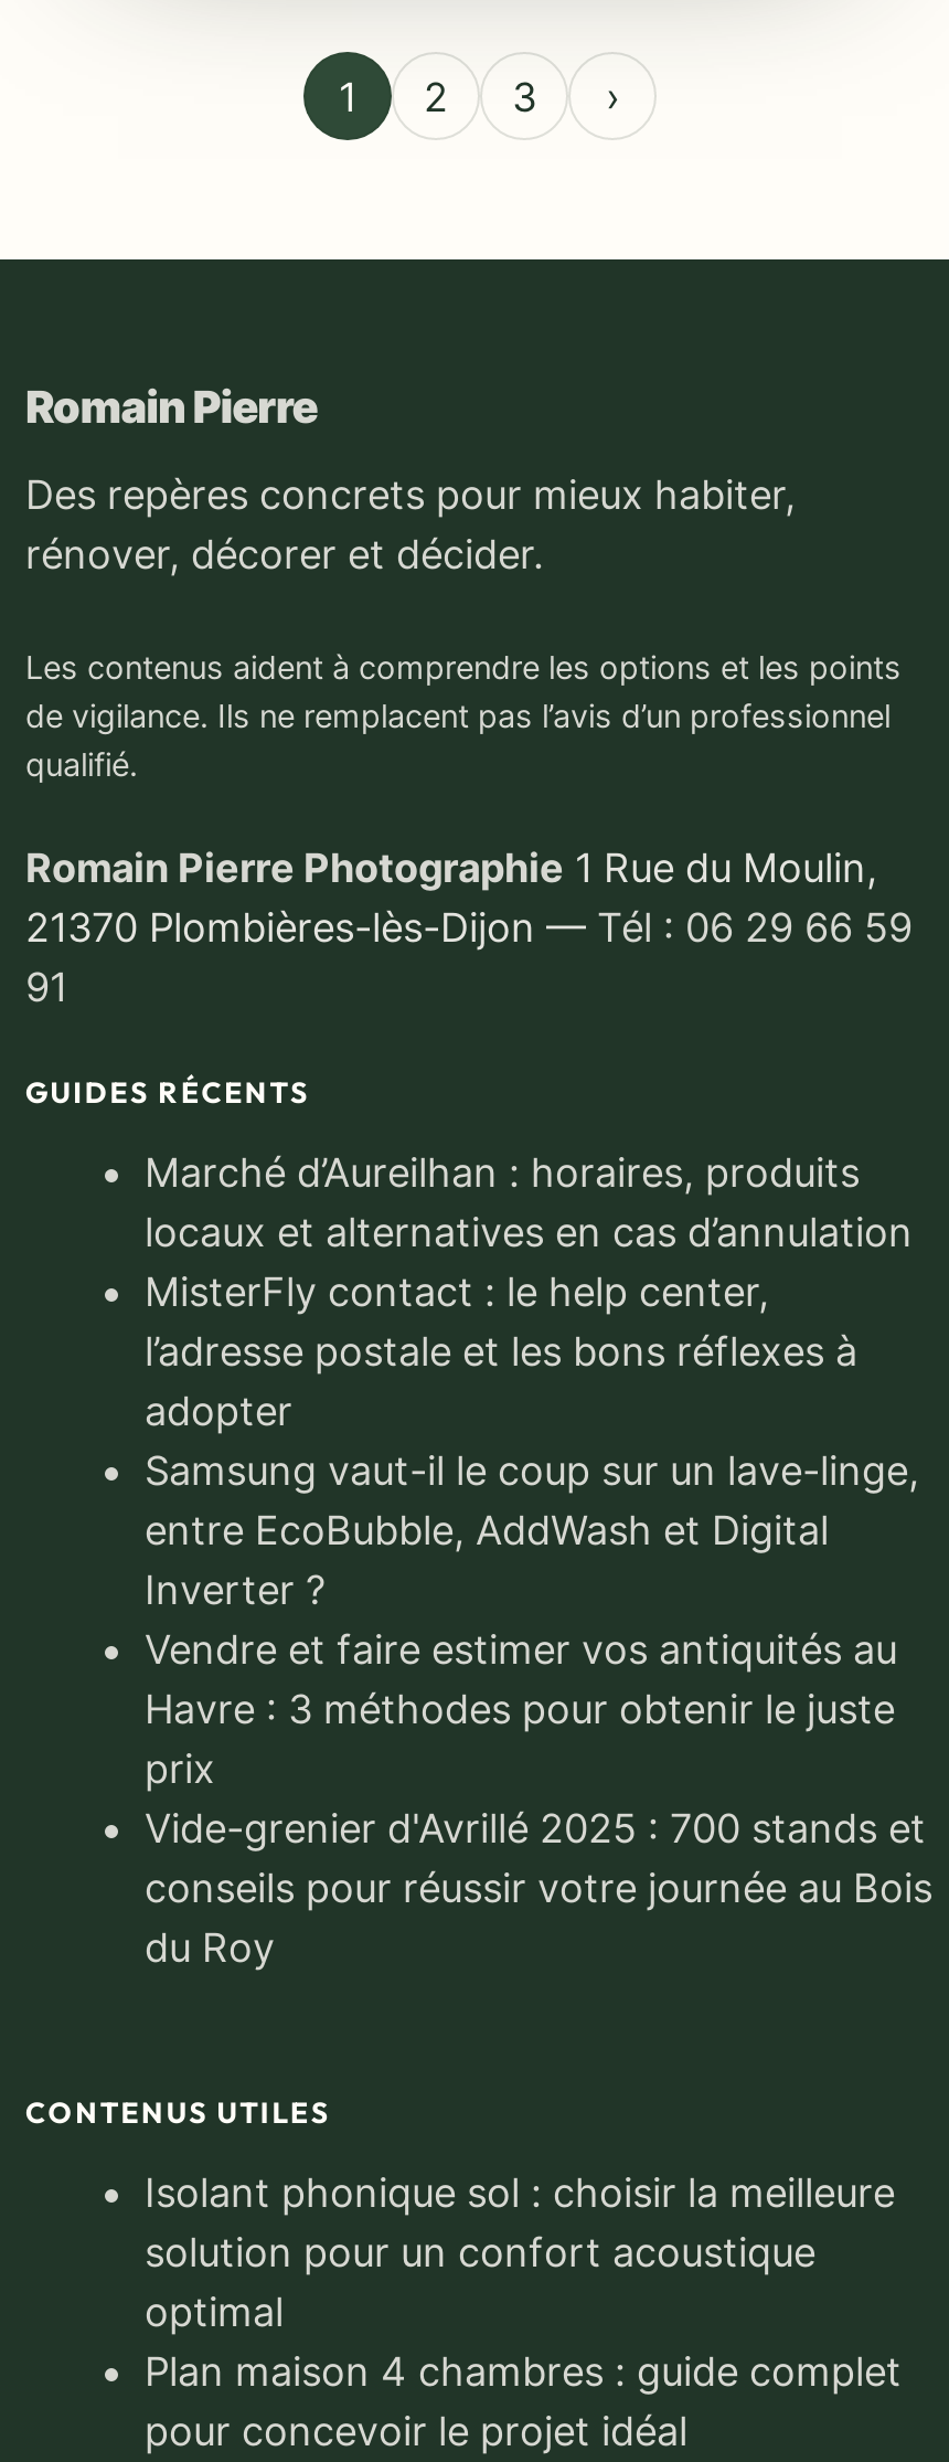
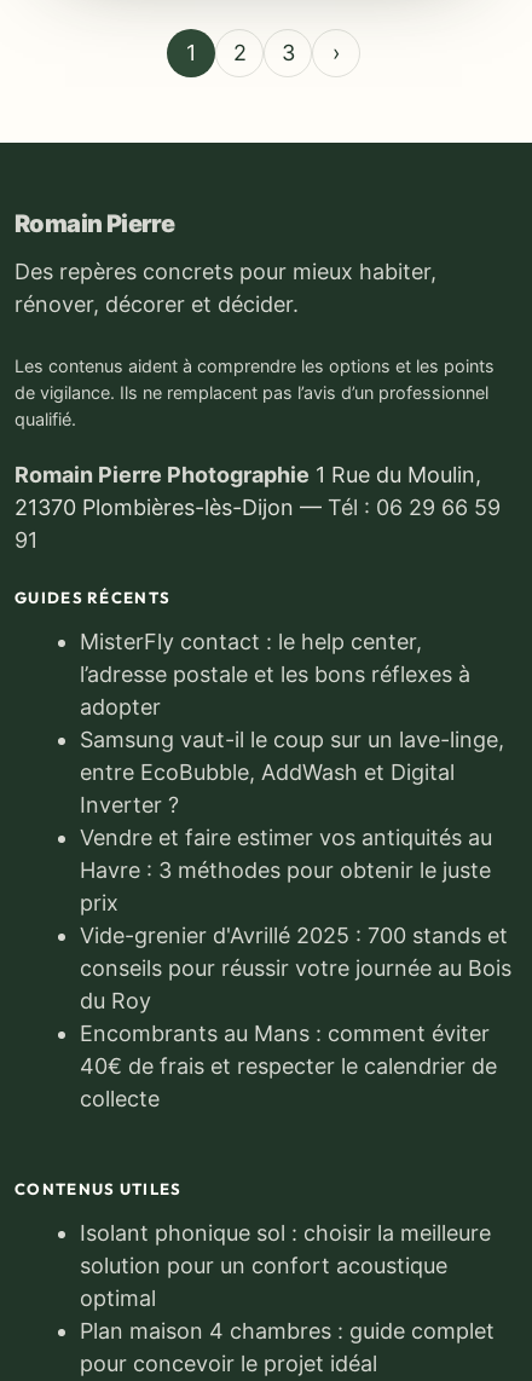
- Marché d’Aureilhan : horaires, produits
- locaux et alternatives en cas d’annulation

moved up: MisterFly contact : le help center, | l’adresse postale et les bons réflexes à | adopter | ... | conseils pour réussir votre journée au Bois | du Roy

+ Encombrants au Mans : comment éviter
+ 40€ de frais et respecter le calendrier de
+ collecte
